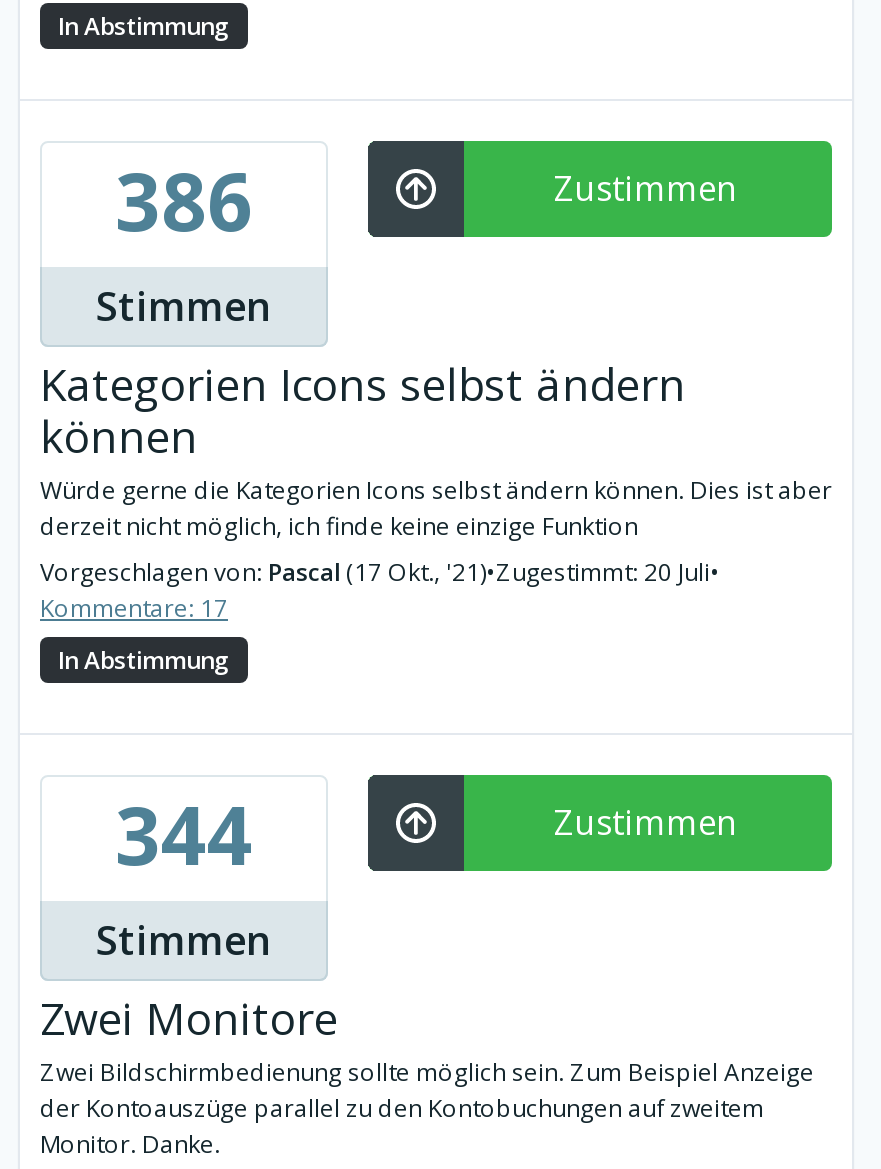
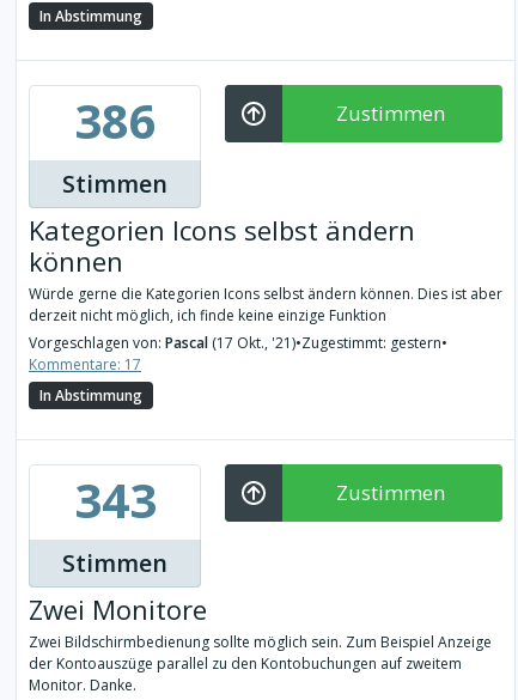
- Vorgeschlagen von: Pascal (17 Okt., '21) •Zugestimmt: 20 Juli•
+ Vorgeschlagen von: Pascal (17 Okt., '21) •Zugestimmt: gestern•

- 344
+ 343
